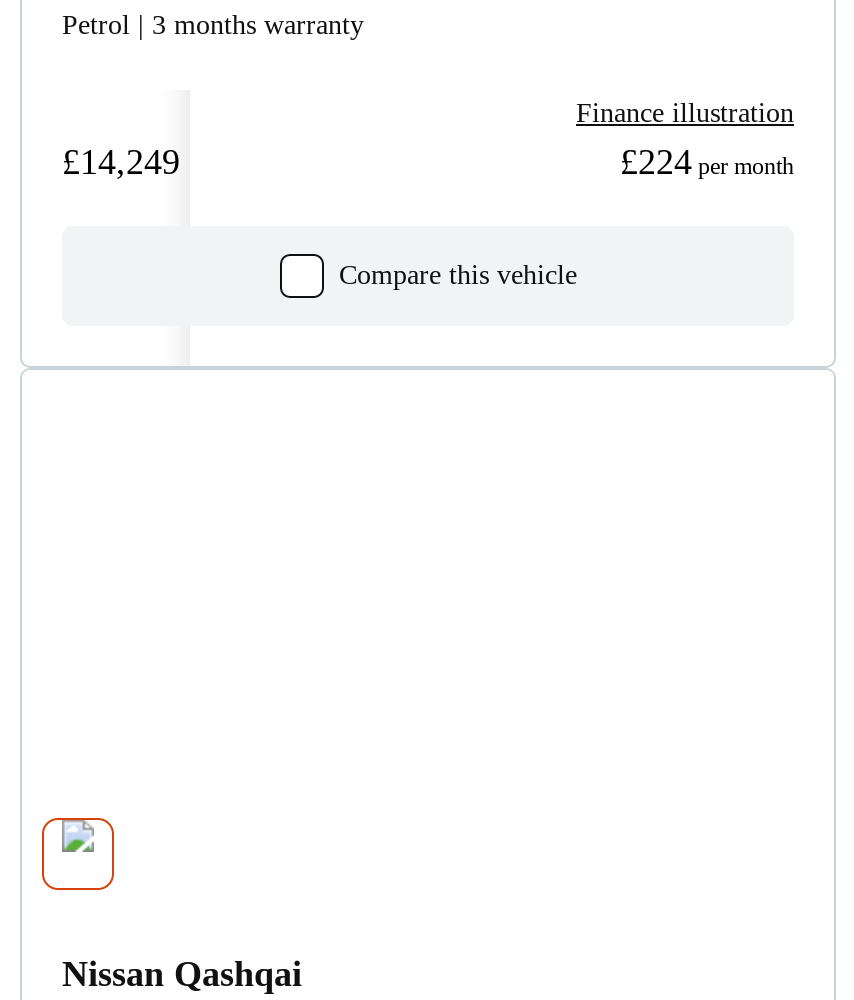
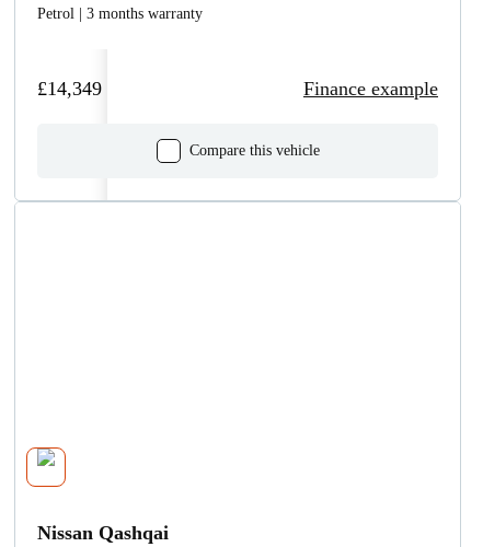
- Finance illustration
- £14,249
- £224 per month
+ £14,349
+ Finance example
